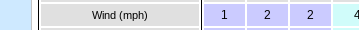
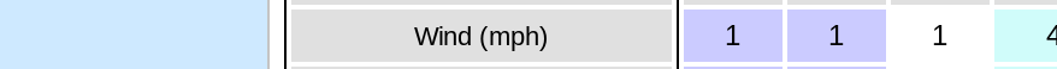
- 2
+ 1

- 2
+ 1
